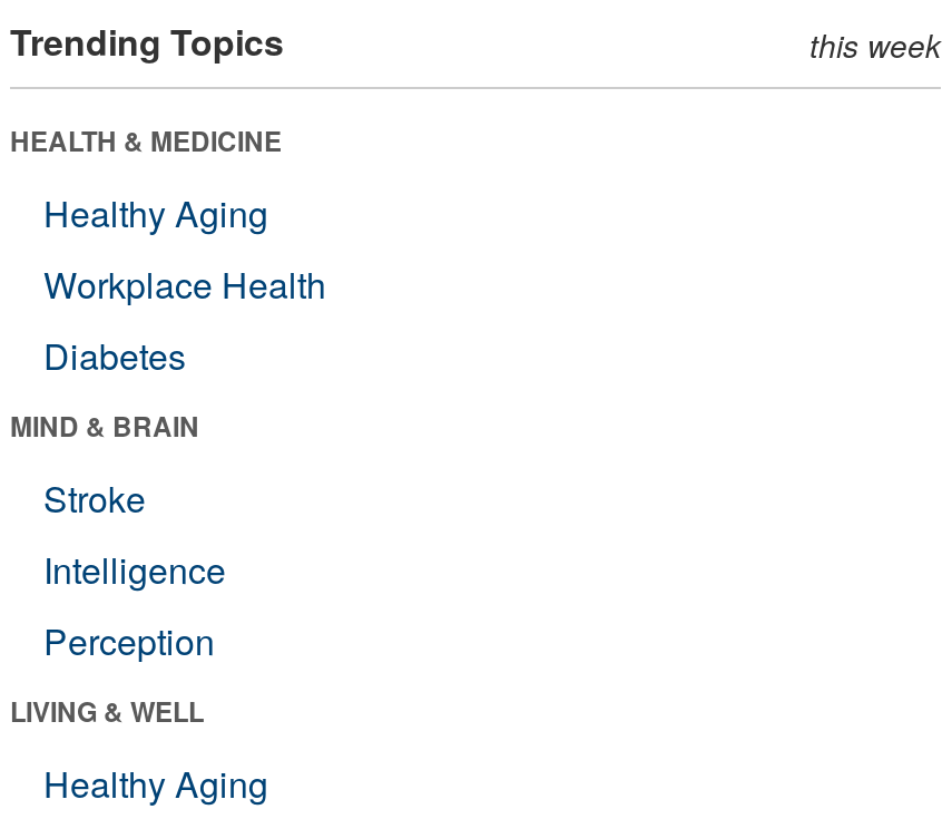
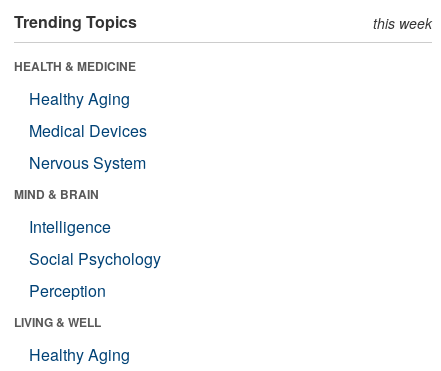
- Workplace Health
- Diabetes
+ Medical Devices
+ Nervous System

- Stroke

moved up: Intelligence

+ Social Psychology
